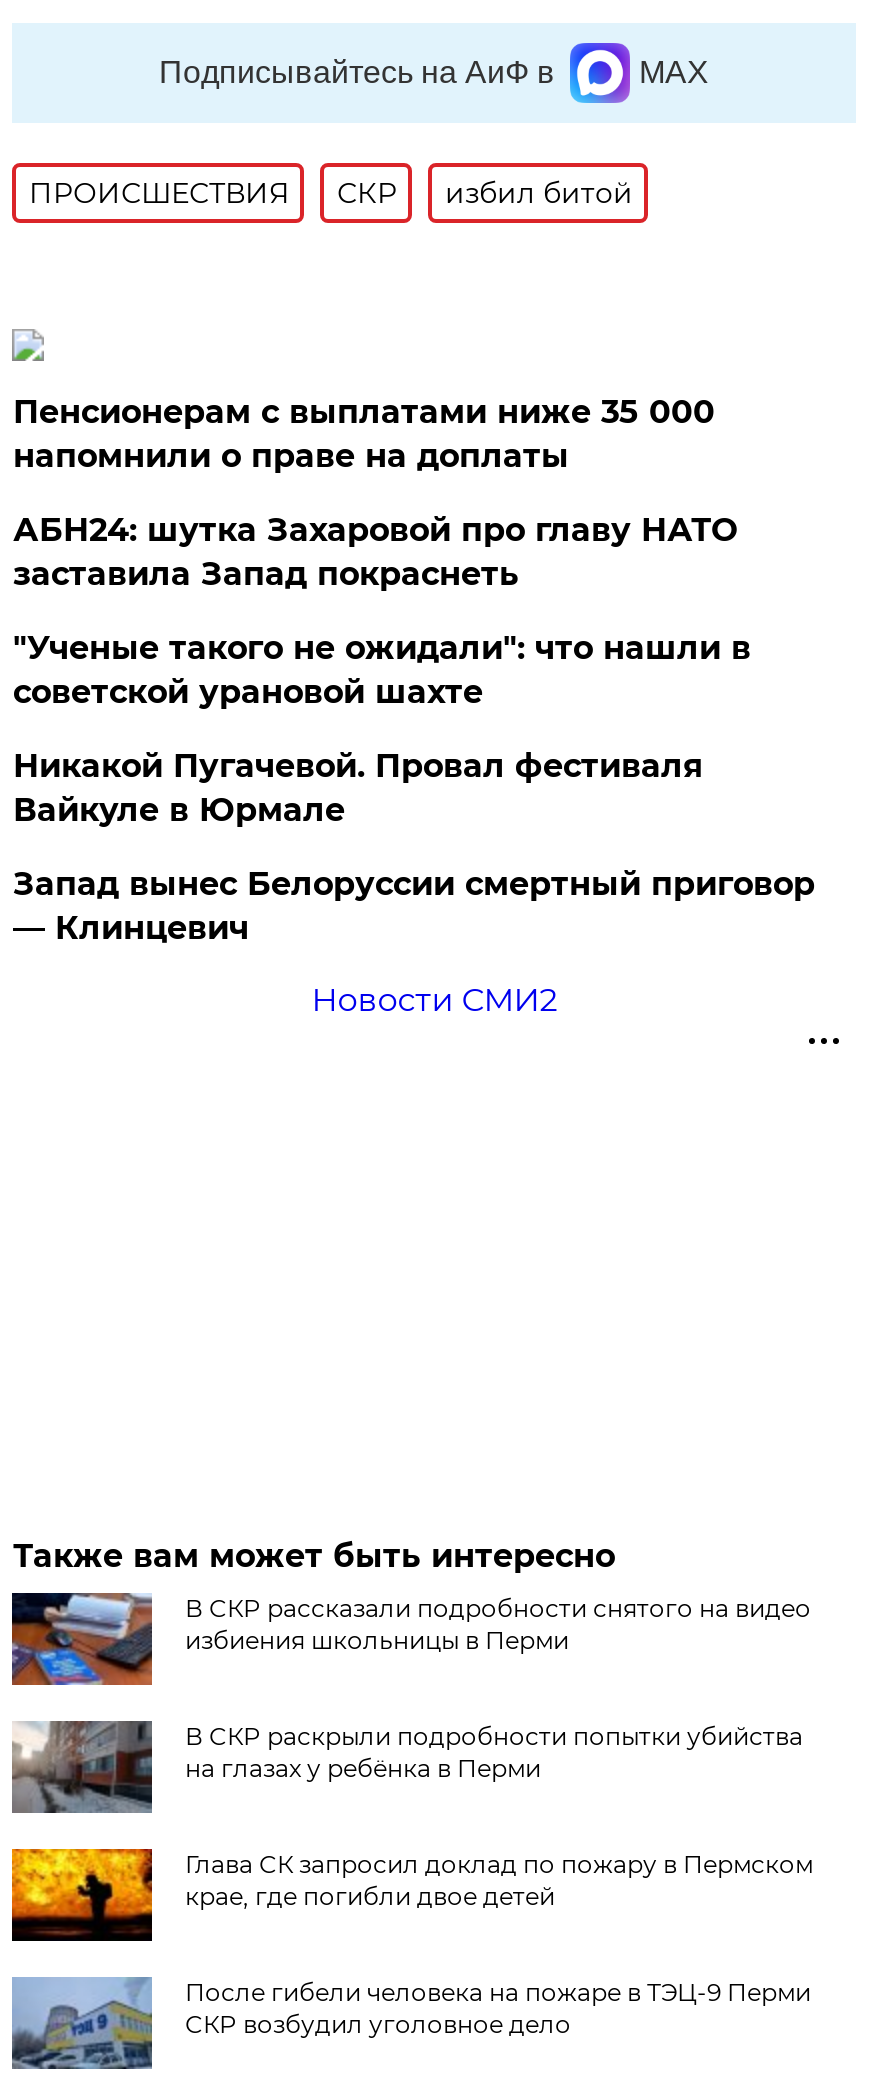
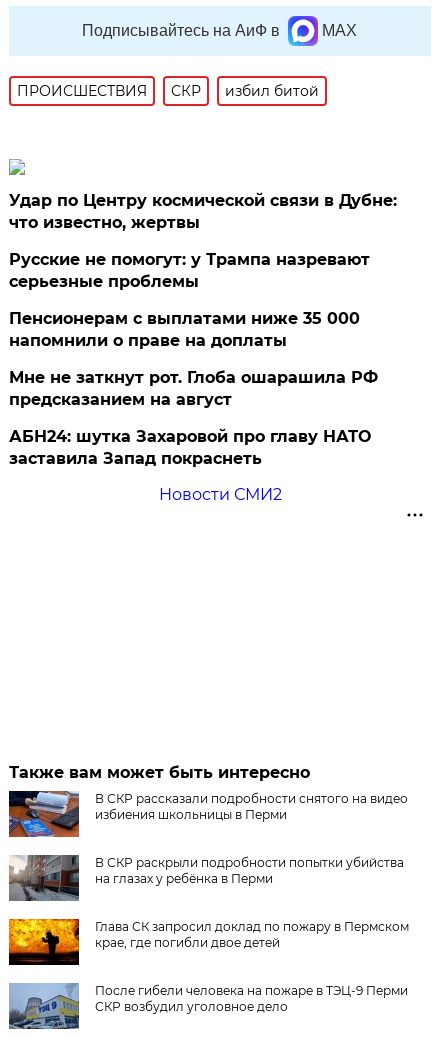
+ Удар по Центру космической связи в Дубне:
+ что известно, жертвы
+ Русские не помогут: у Трампа назревают
+ серьезные проблемы

moved down: Пенсионерам с выплатами ниже 35 000 | напомнили о праве на доплаты

+ Мне не заткнут рот. Глоба ошарашила РФ
+ предсказанием на август

moved down: АБН24: шутка Захаровой про главу НАТО | заставила Запад покраснеть

- "Ученые такого не ожидали": что нашли в
- советской урановой шахте
- Никакой Пугачевой. Провал фестиваля
- Вайкуле в Юрмале
- Запад вынес Белоруссии смертный приговор
- — Клинцевич
